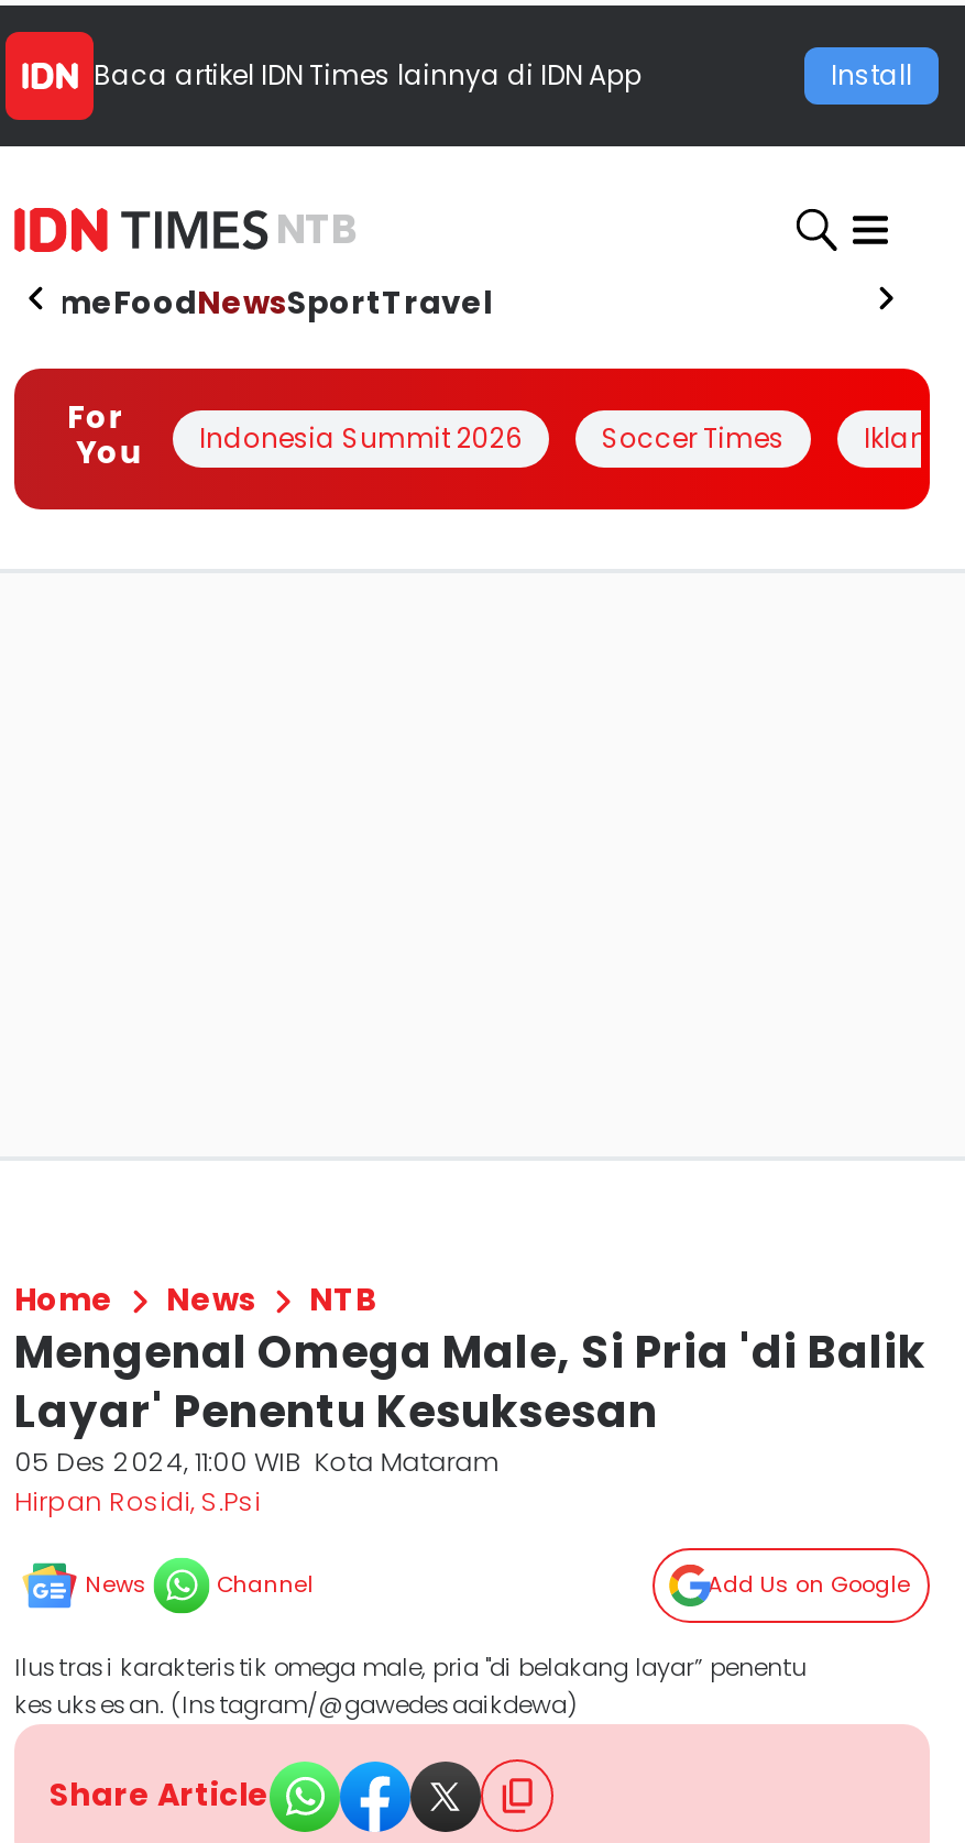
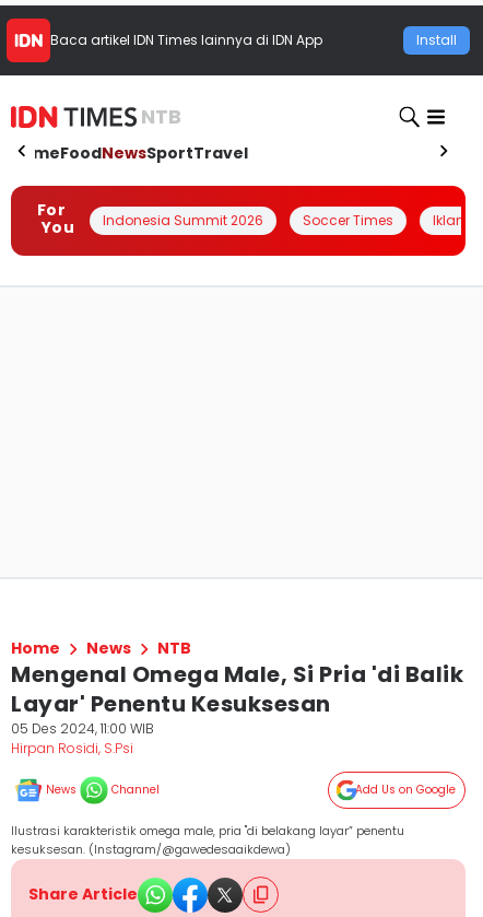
- 05 Des 2024, 11:00 WIB Kota Mataram
+ 05 Des 2024, 11:00 WIB
